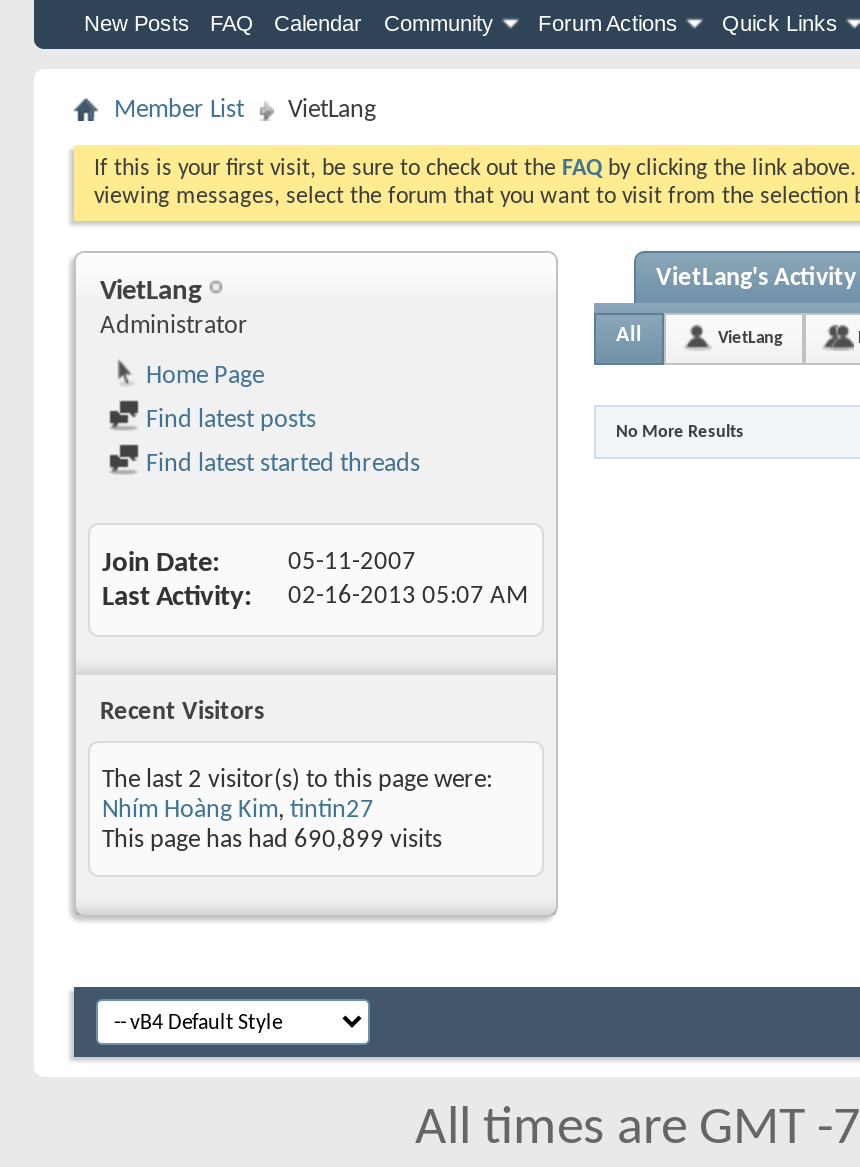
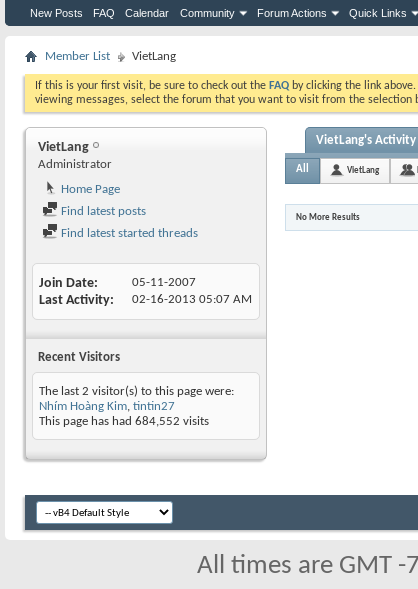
- This page has had 690,899 visits
+ This page has had 684,552 visits
